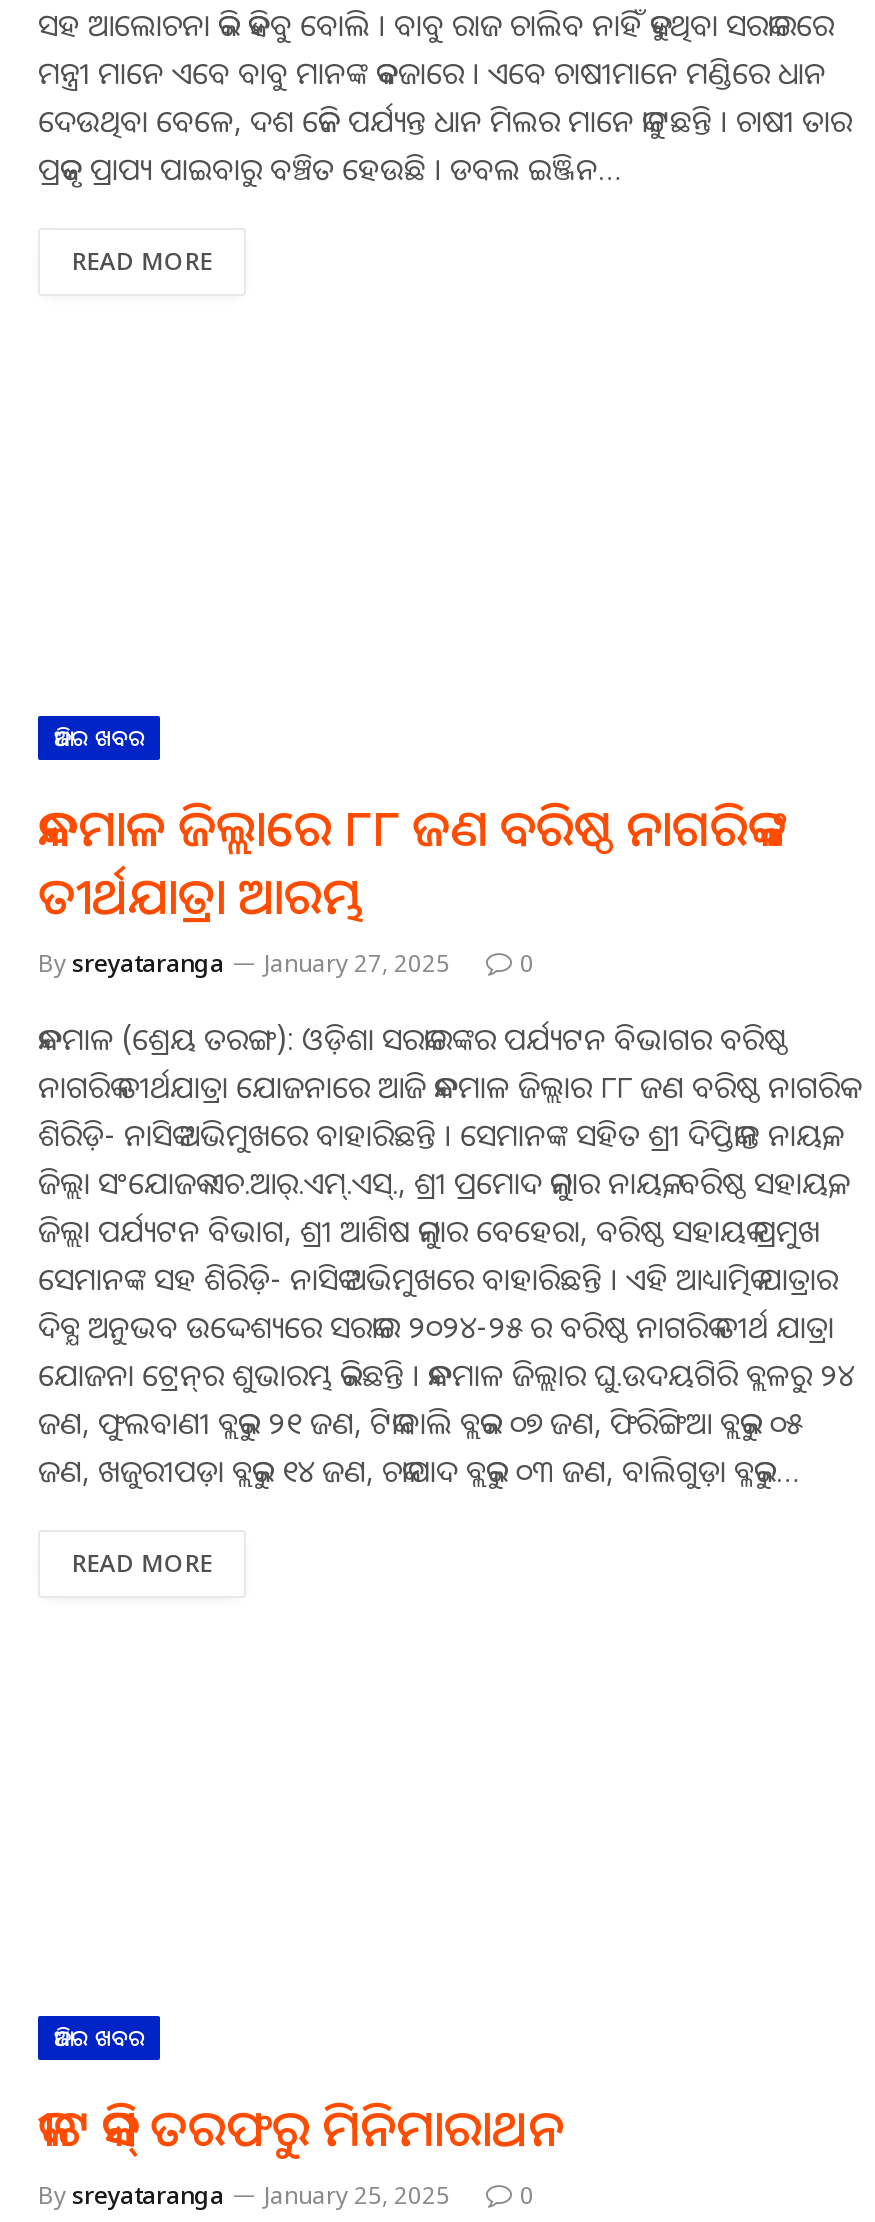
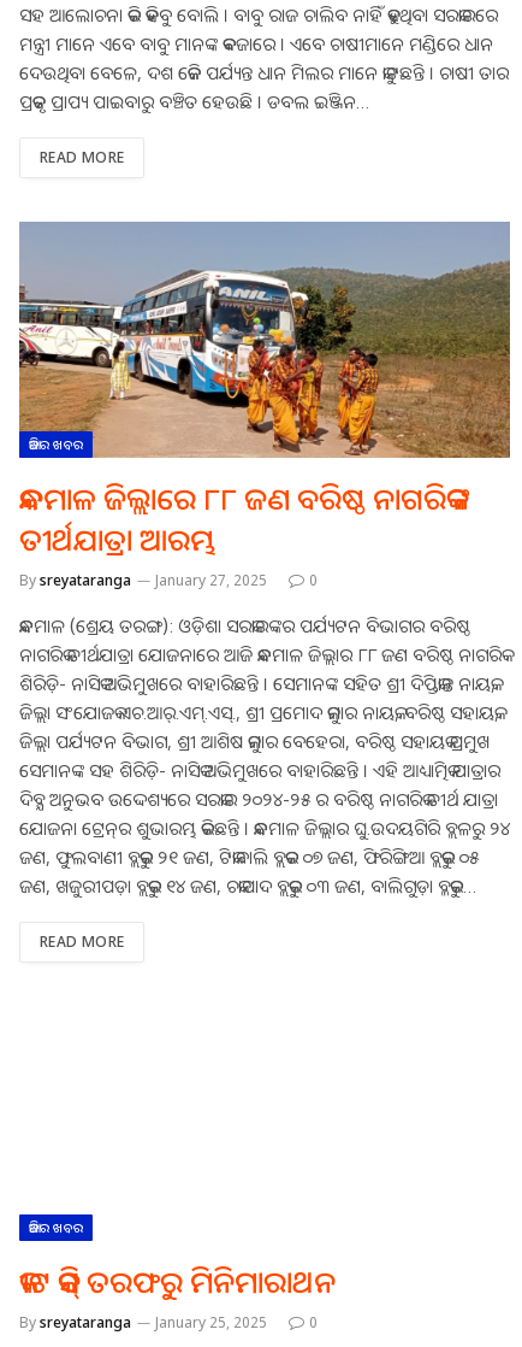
+ [image]
